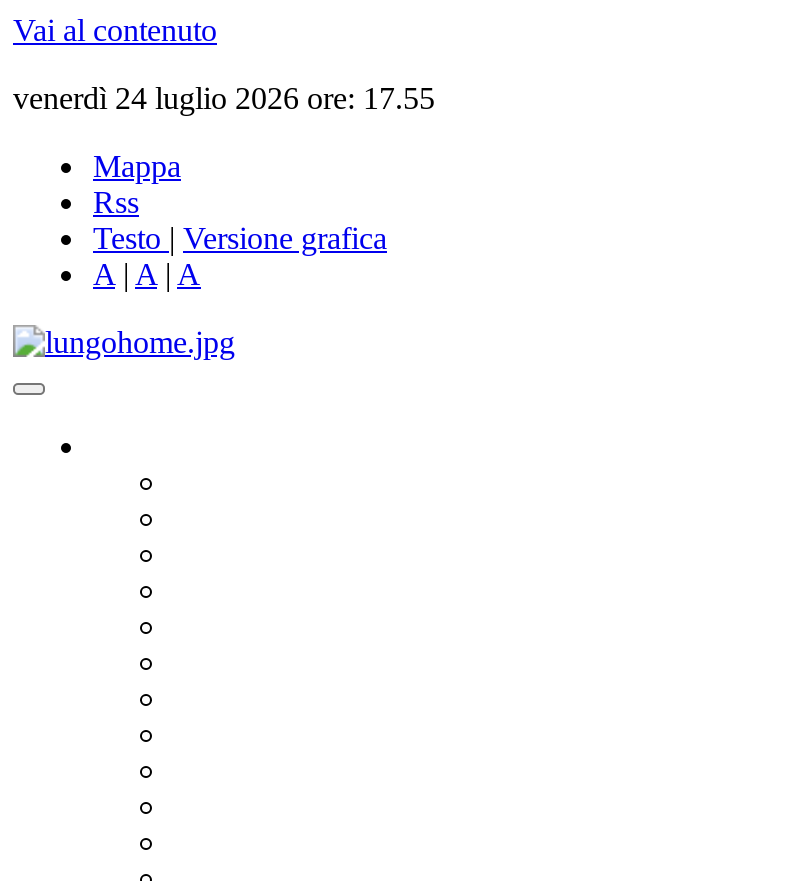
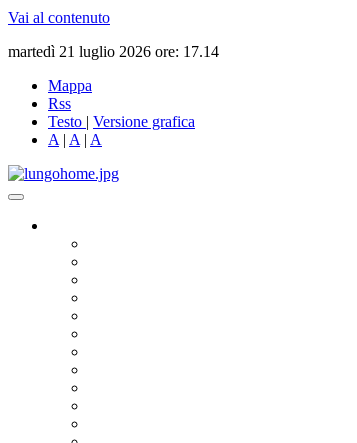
- venerdì 24 luglio 2026 ore: 17.55
+ martedì 21 luglio 2026 ore: 17.14
